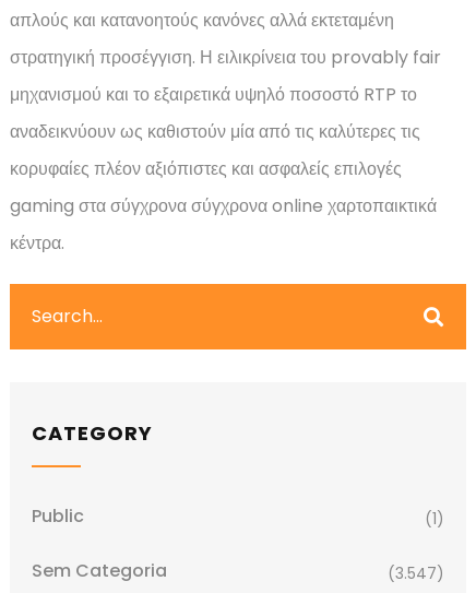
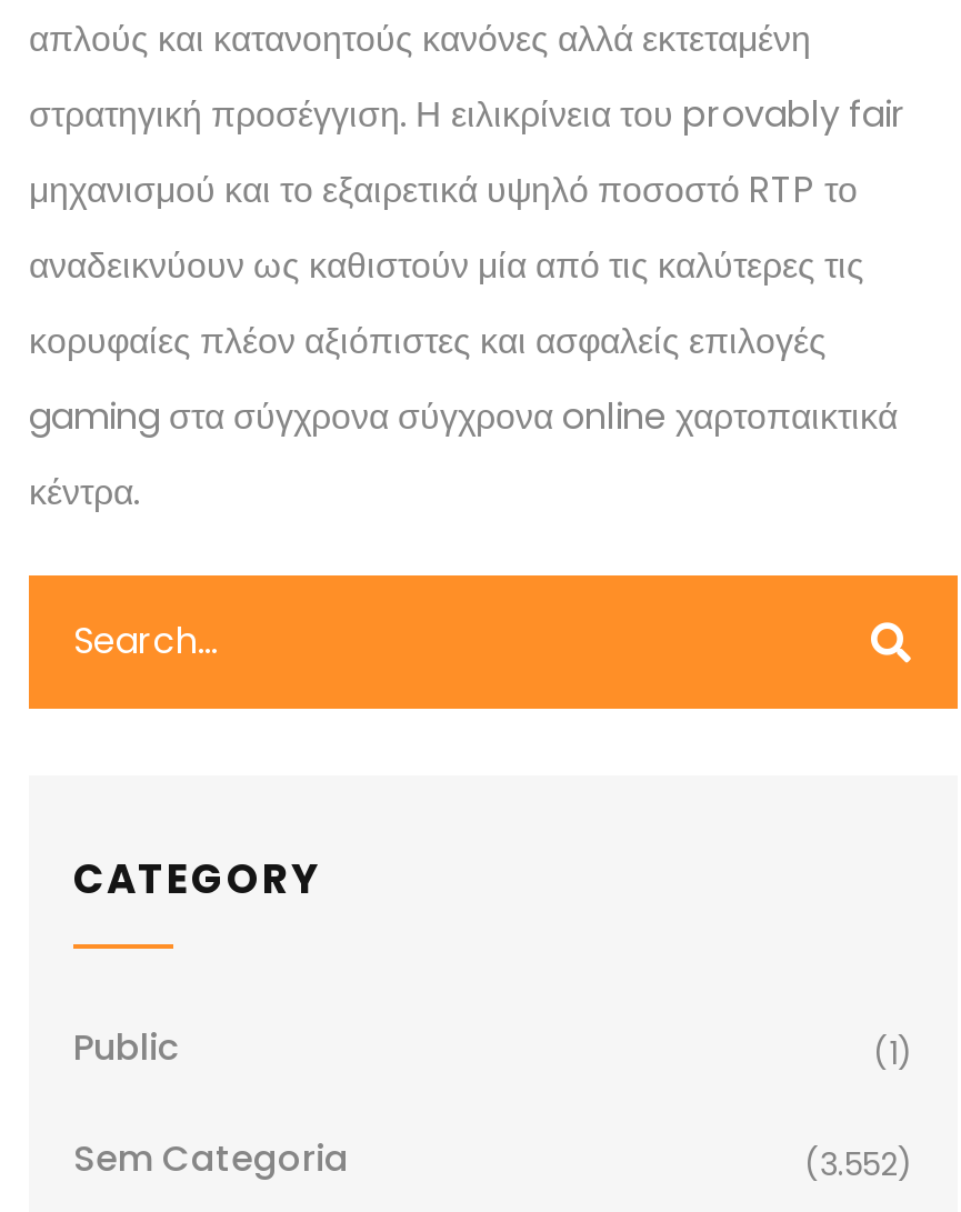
- (3.547)
+ (3.552)
